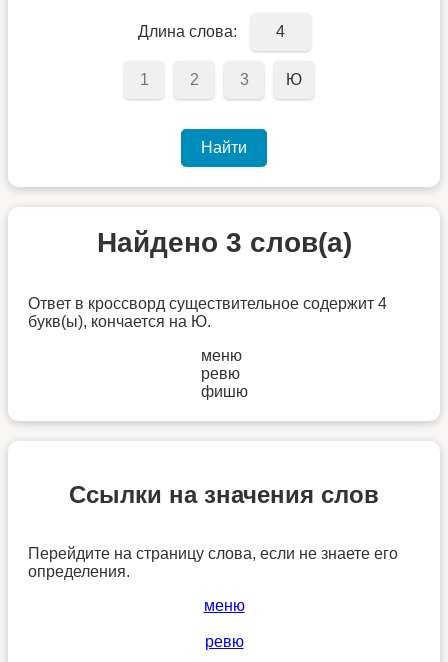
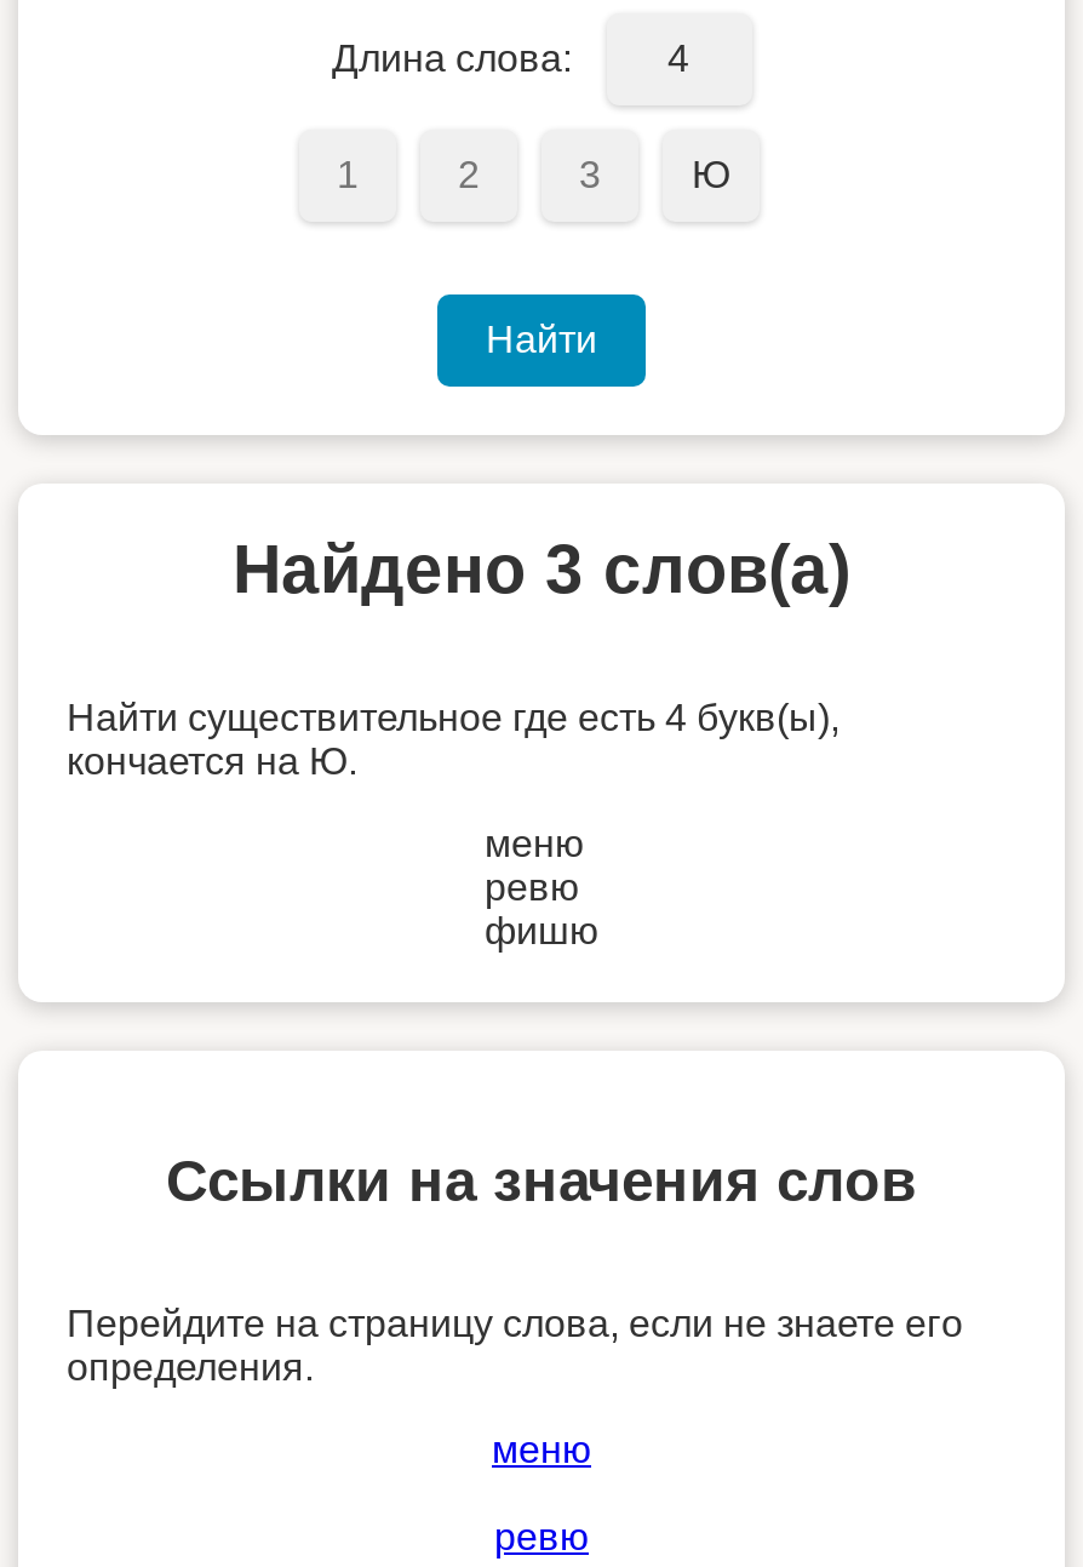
- Ответ в кроссворд существительное содержит 4
- букв(ы), кончается на Ю.
+ Найти существительное где есть 4 букв(ы),
+ кончается на Ю.
